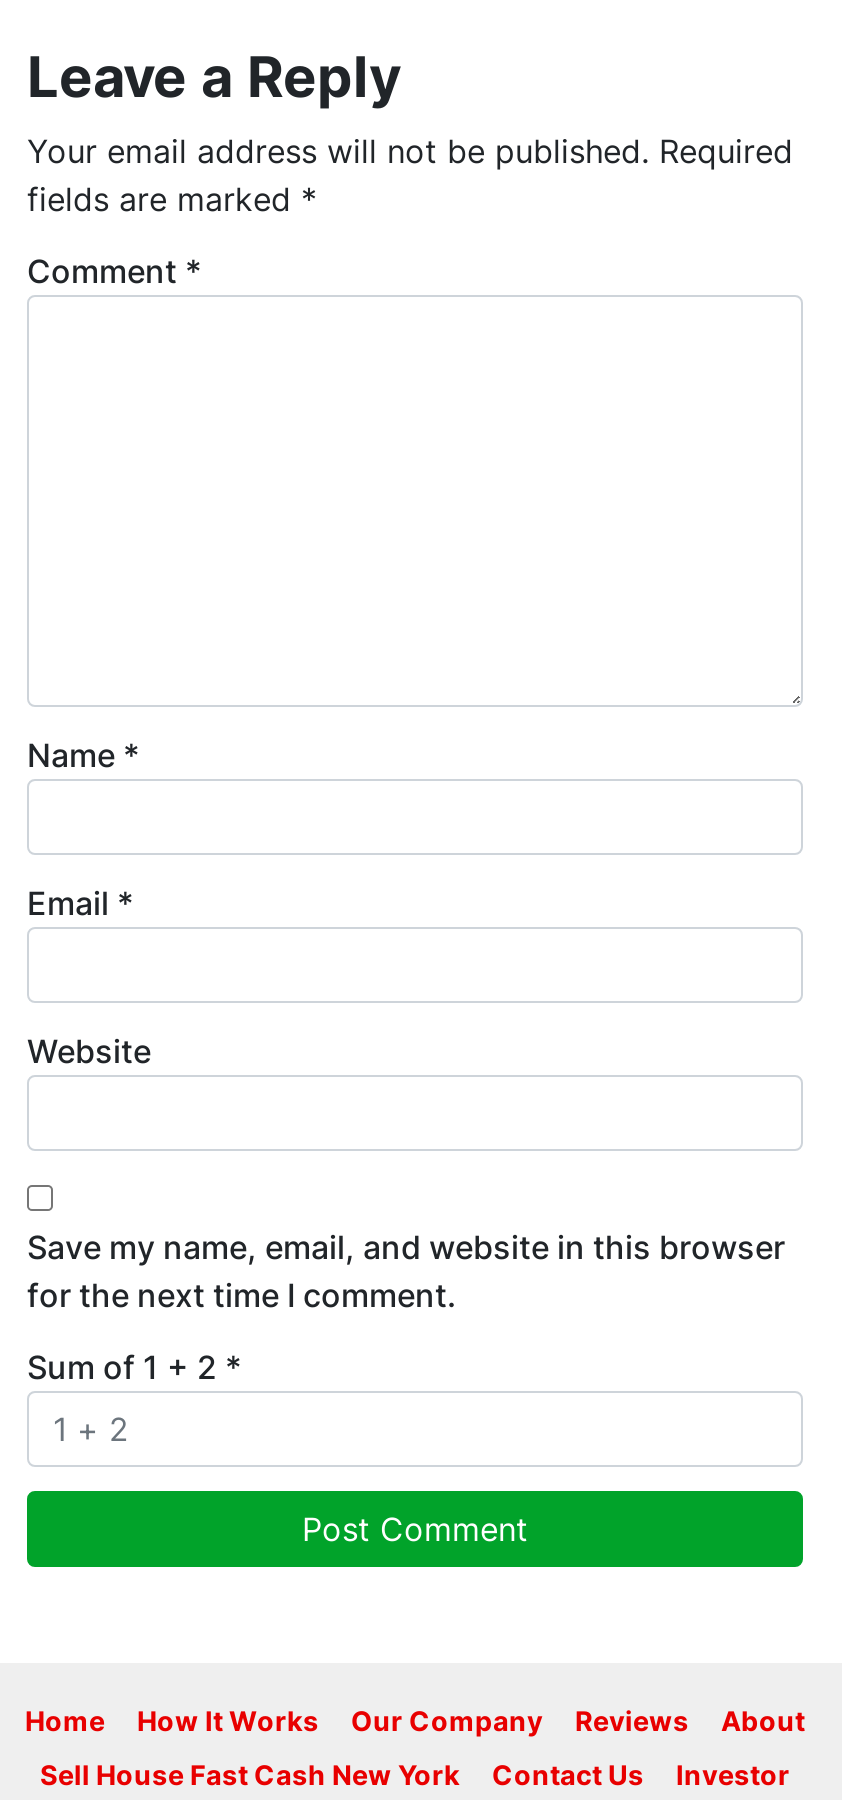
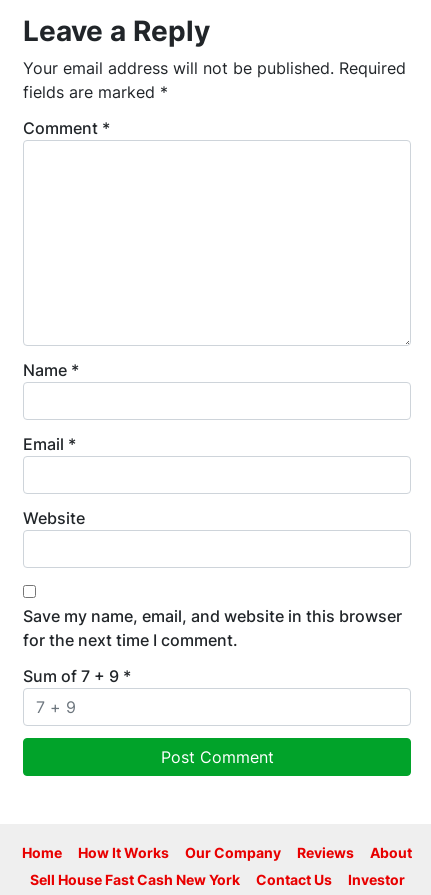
- Sum of 1 + 2 *
+ Sum of 7 + 9 *
